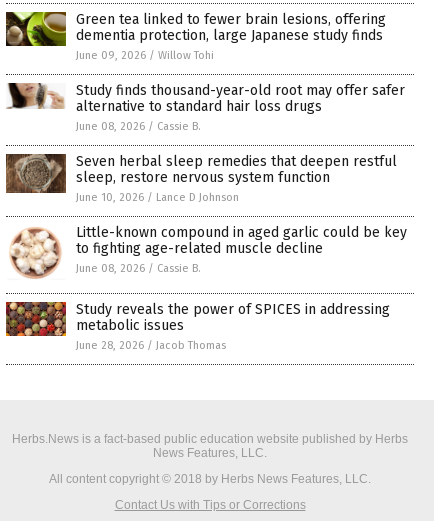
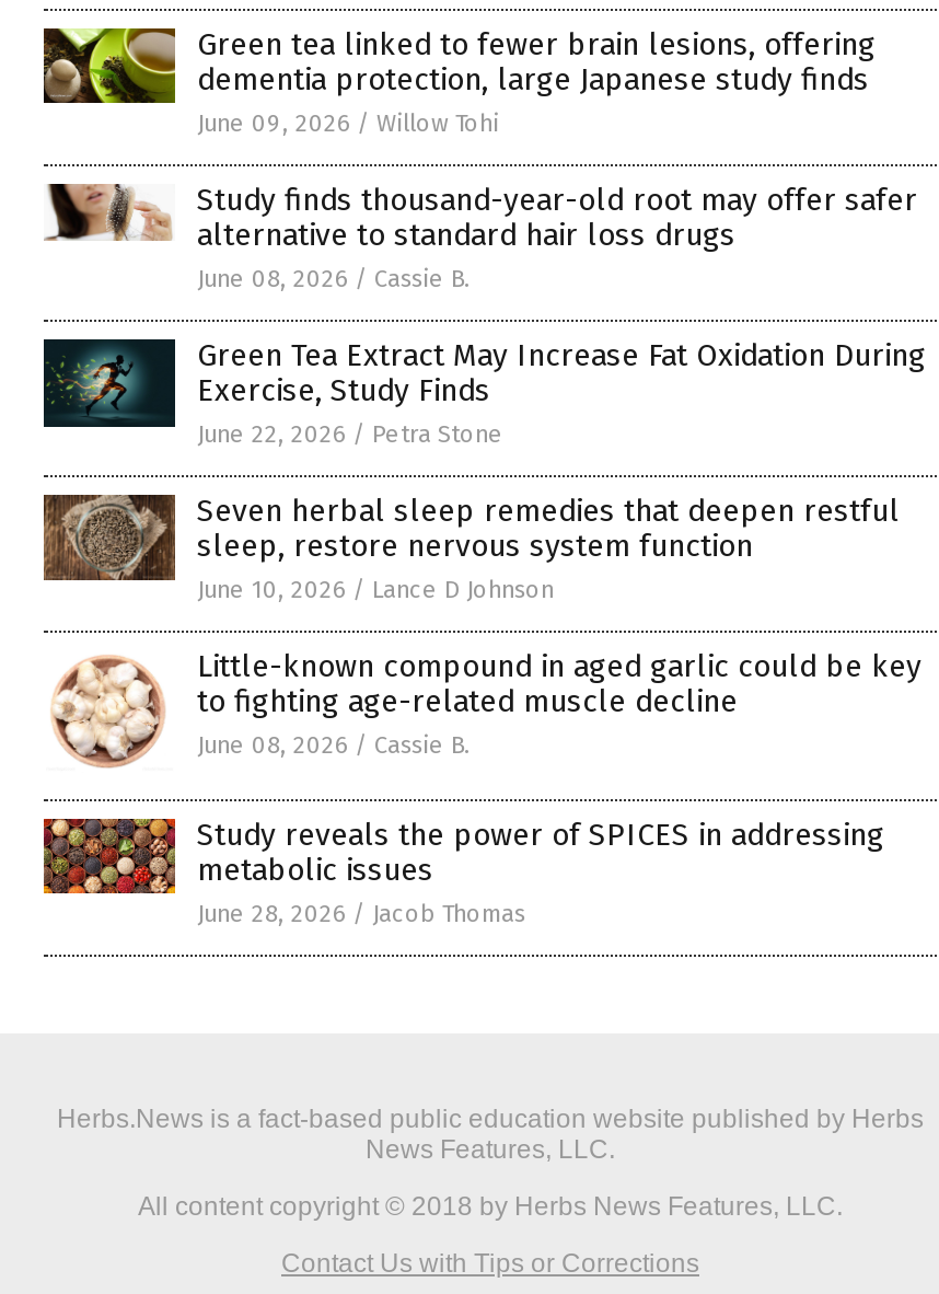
+ [image]
+ Green Tea Extract May Increase Fat Oxidation During
+ Exercise, Study Finds
+ June 22, 2026 / Petra Stone
